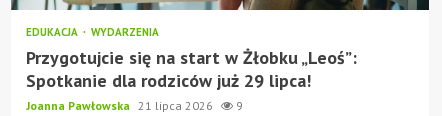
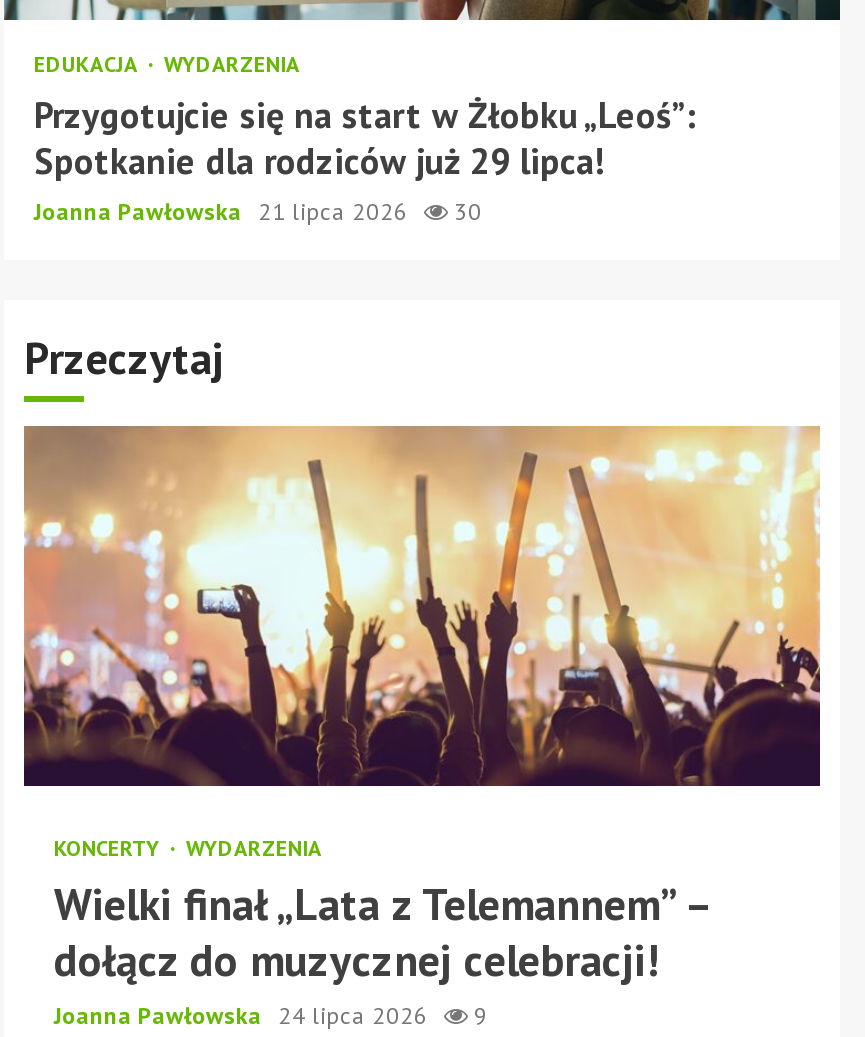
+ [image]
+ KONCERTY
+ WYDARZENIA
+ Wielki finał „Lata z Telemannem” –
+ dołącz do muzycznej celebracji!
+ Joanna Pawłowska 24 lipca 2026

+ 30
+ Przeczytaj
